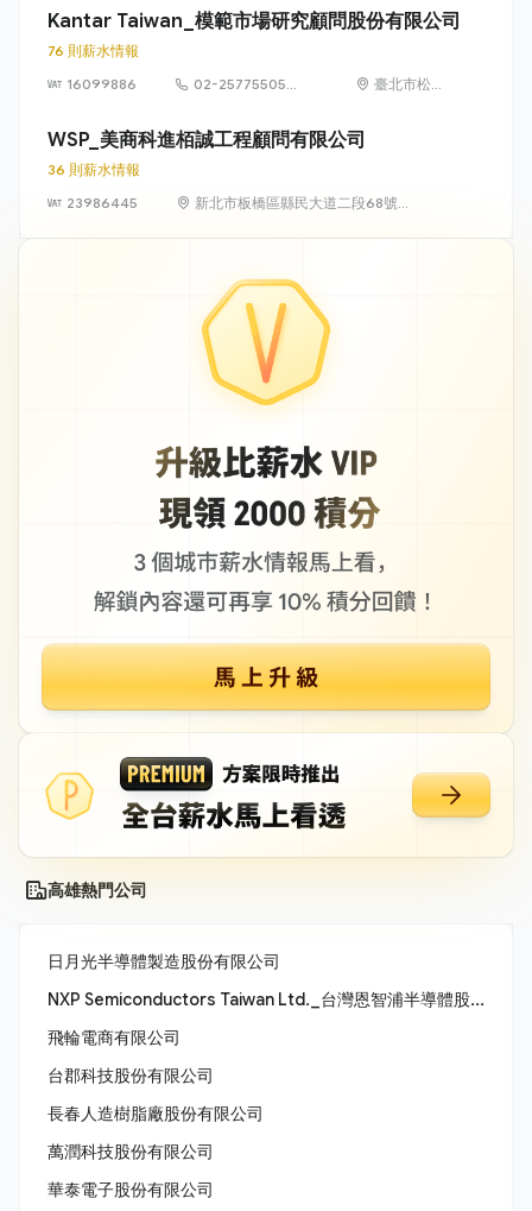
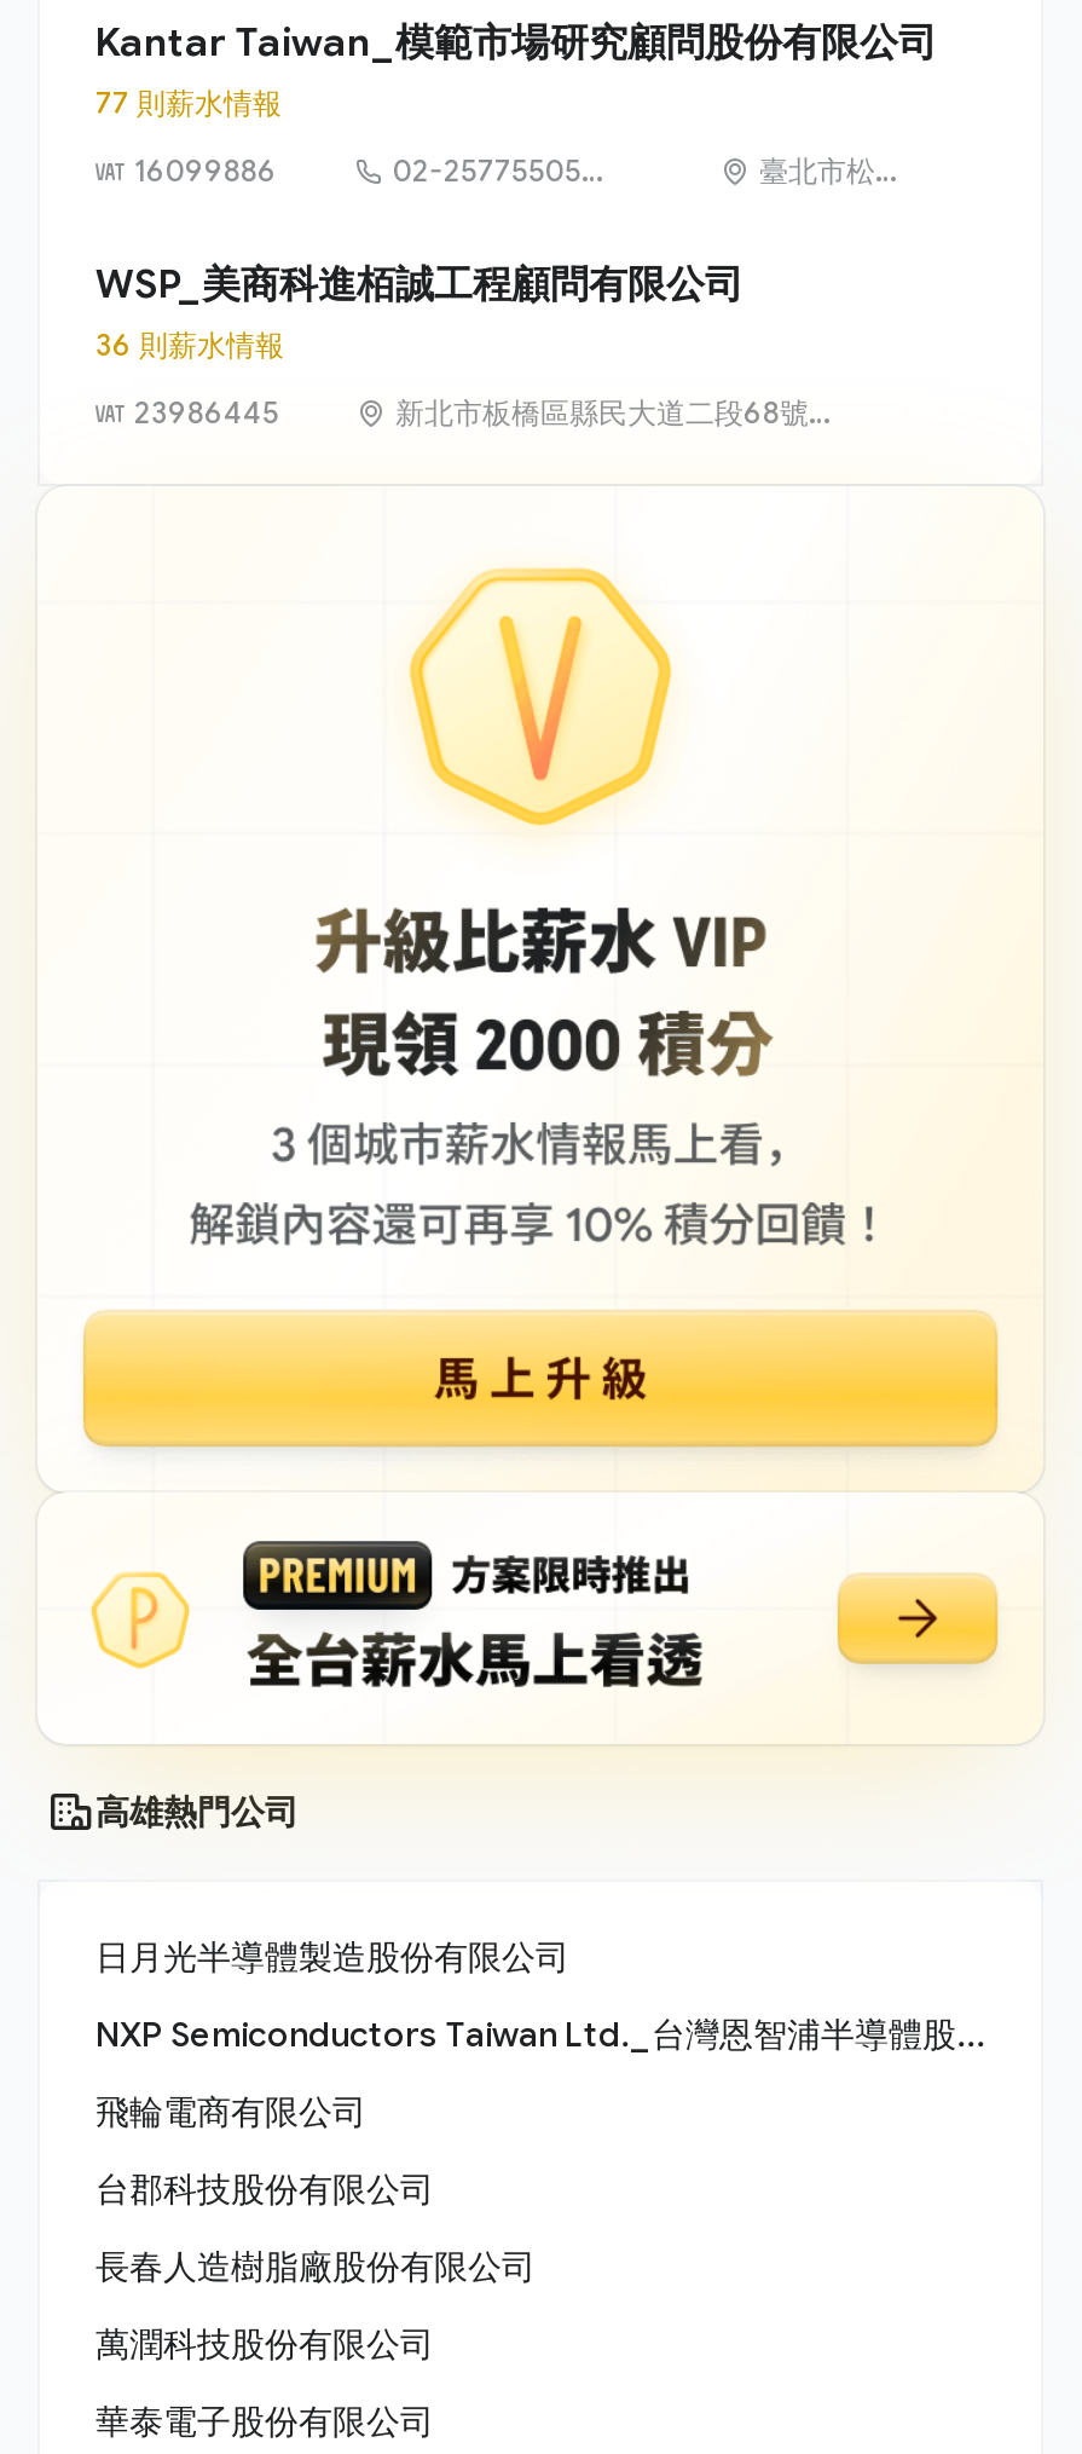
- 76 則薪水情報
+ 77 則薪水情報
